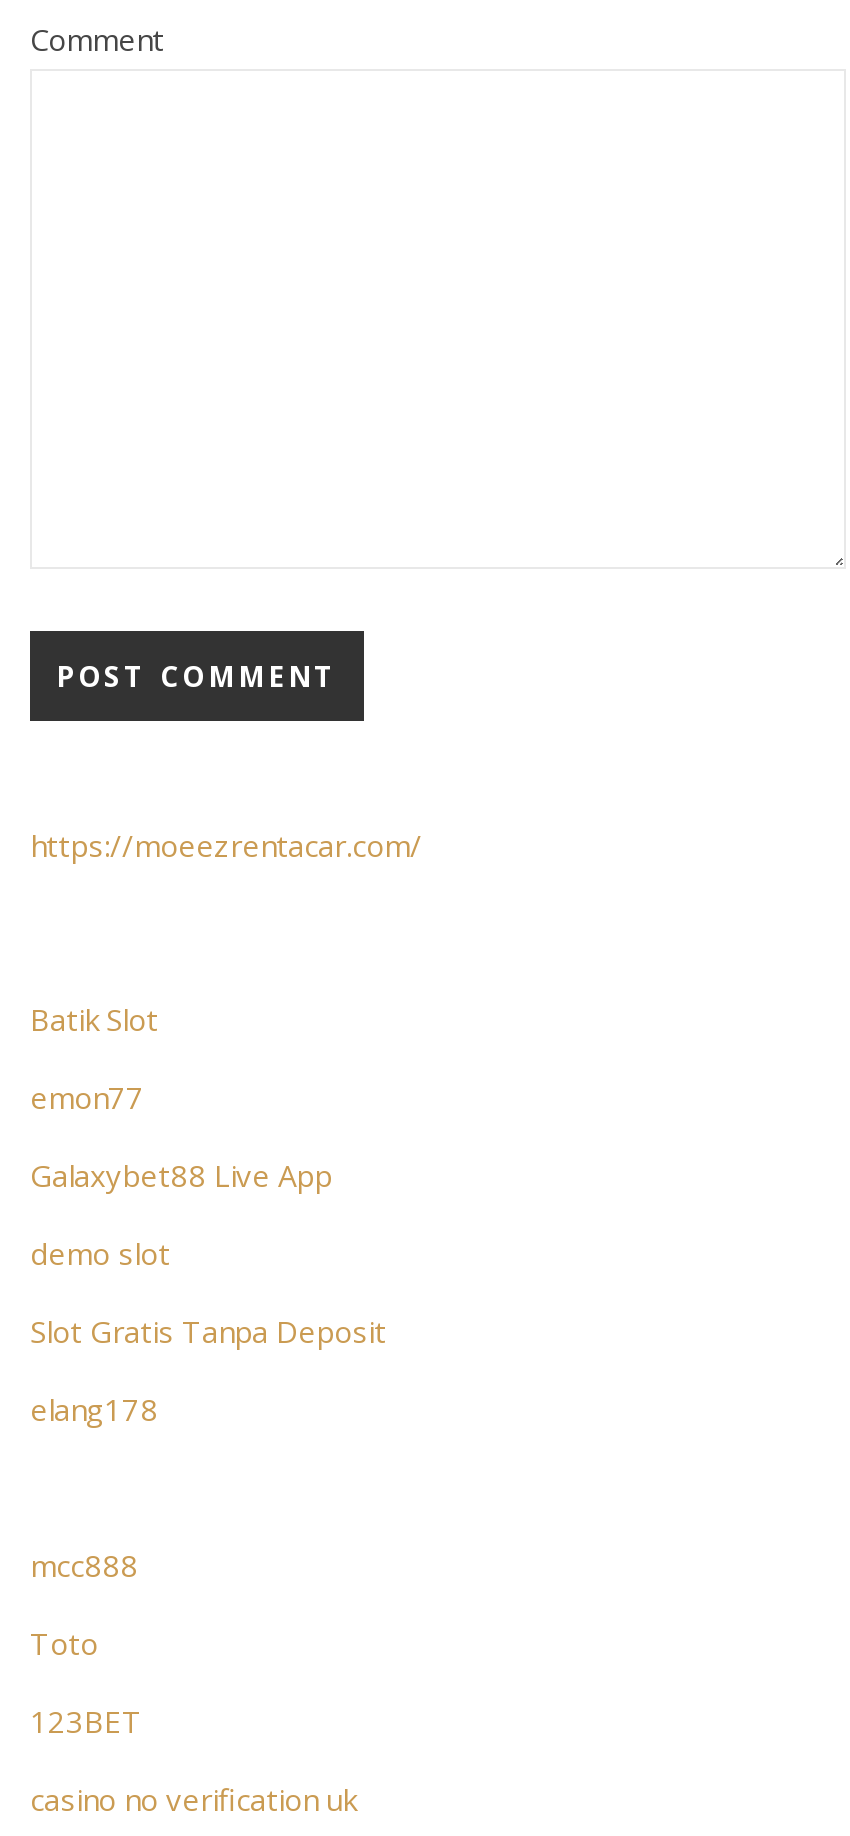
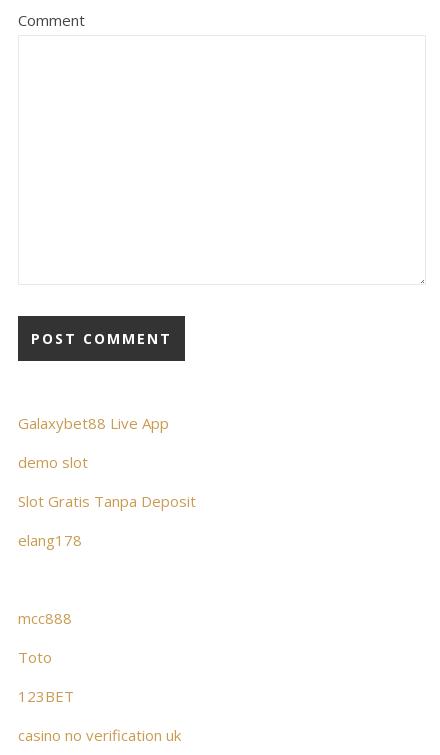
- https://moeezrentacar.com/

- Batik Slot
- emon77
